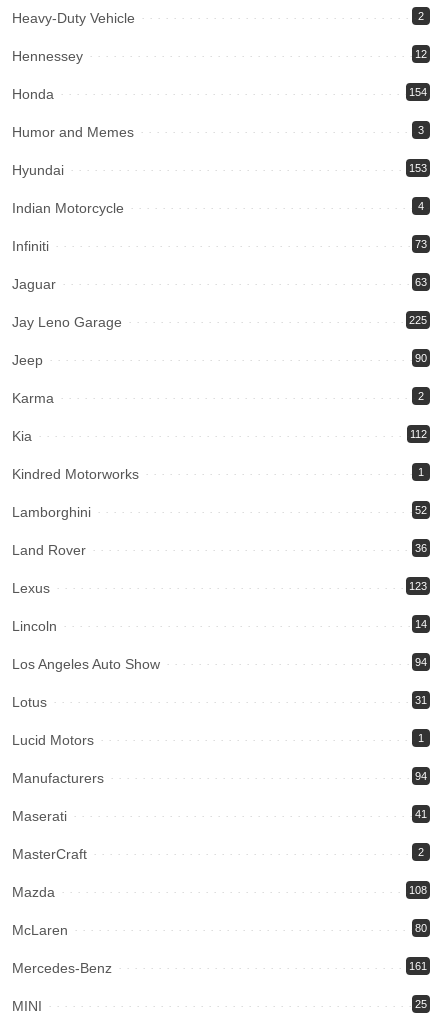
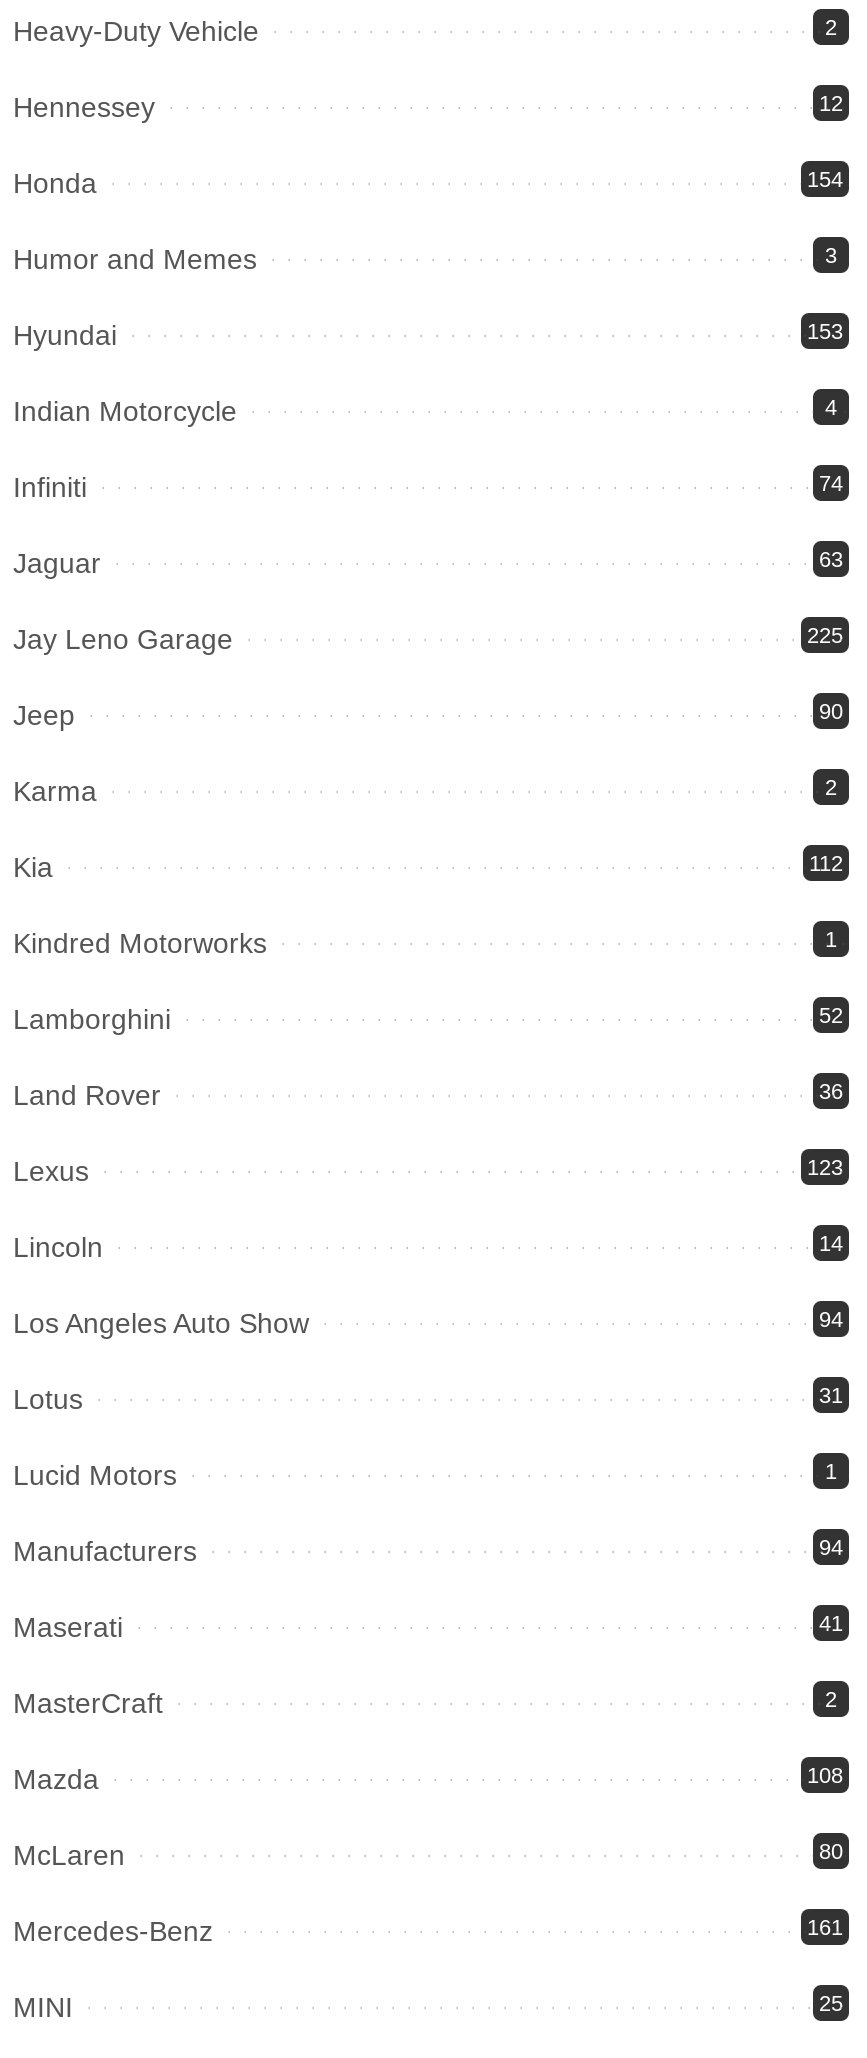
- 73
+ 74
